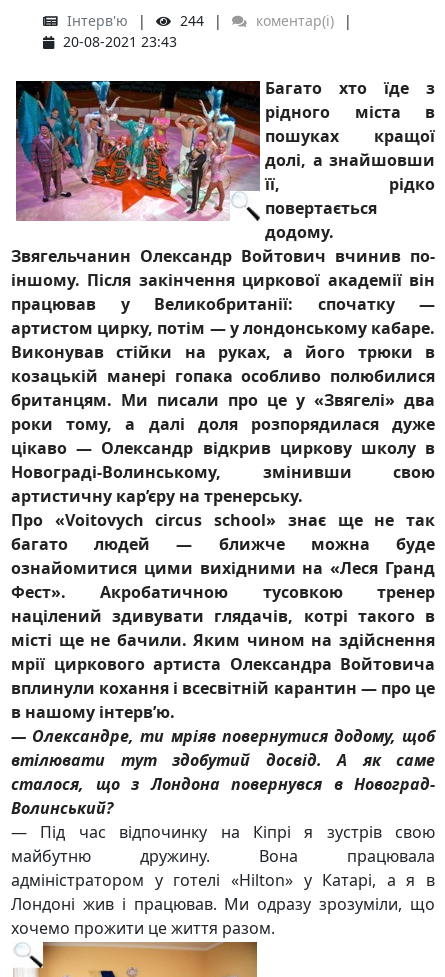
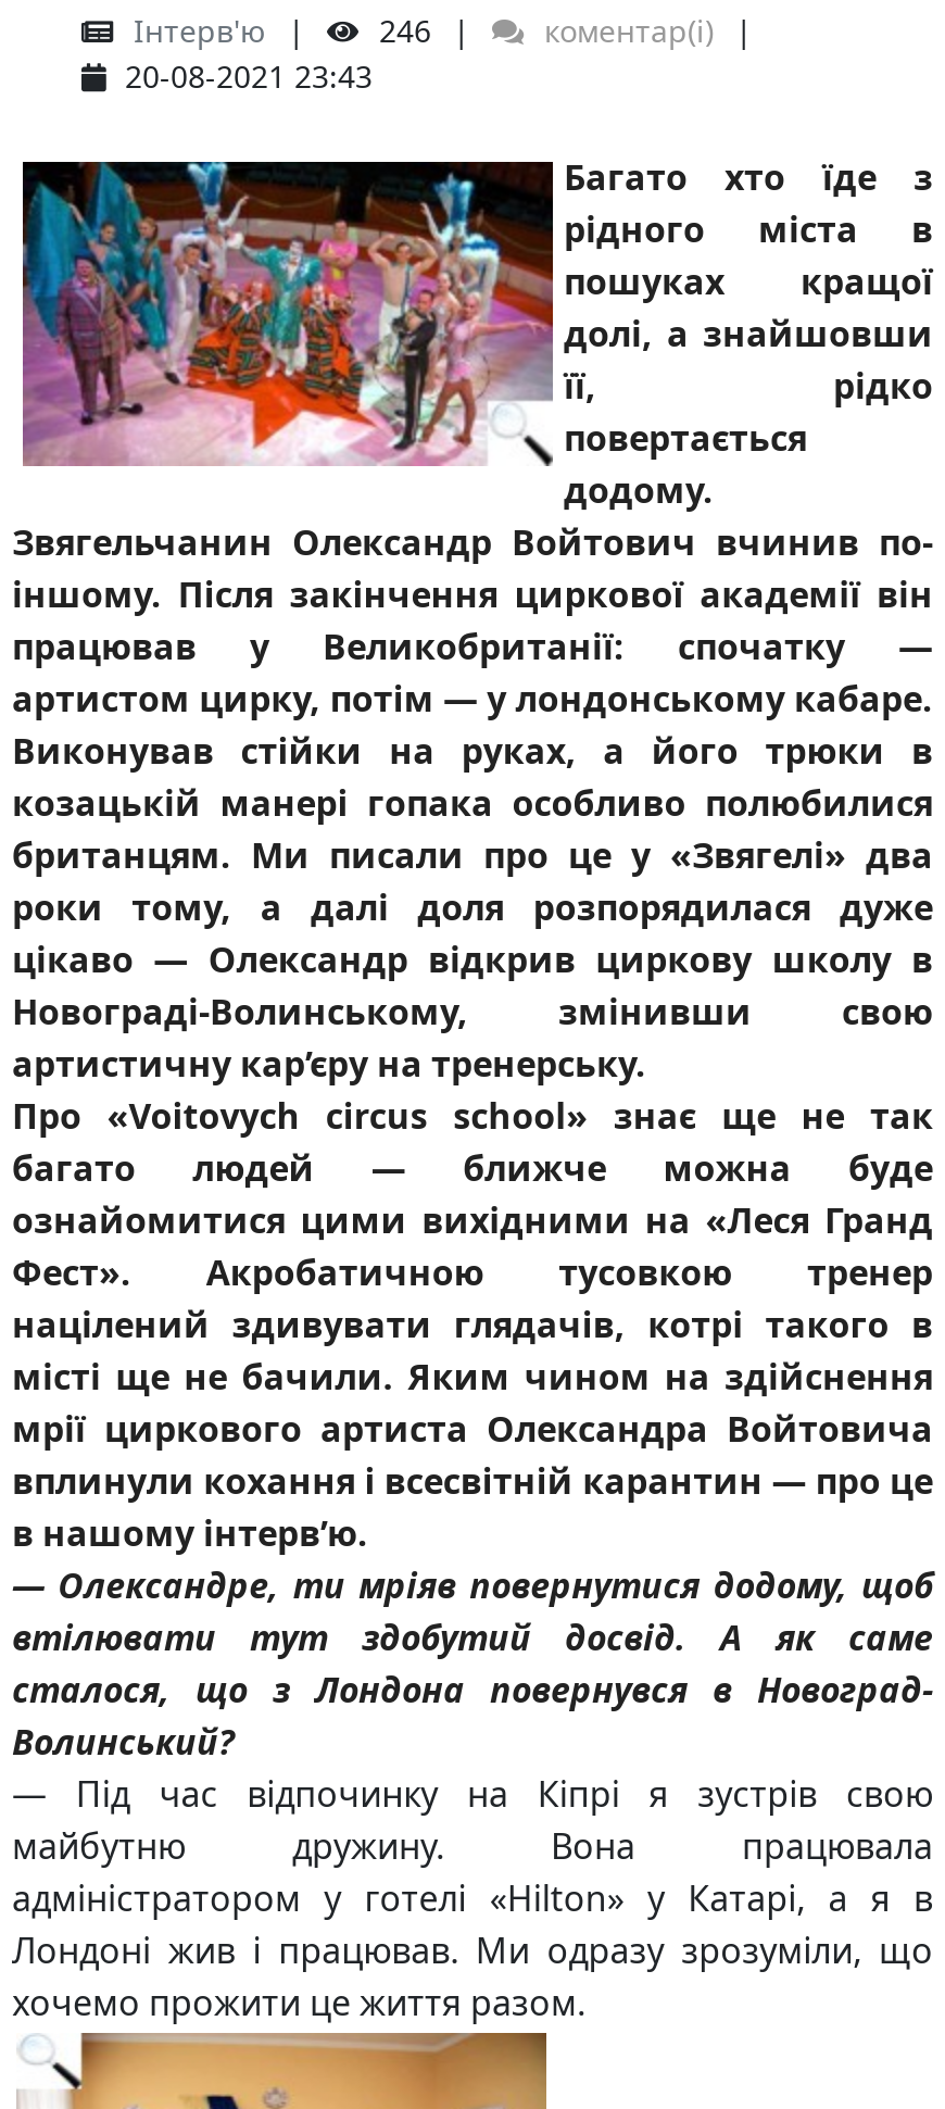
- 244
+ 246
